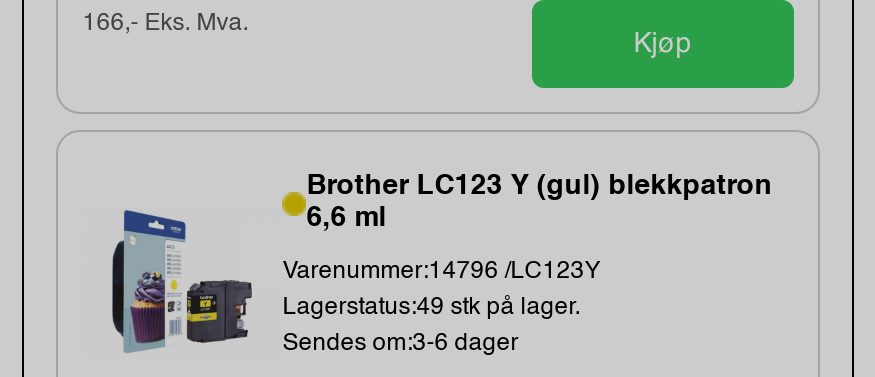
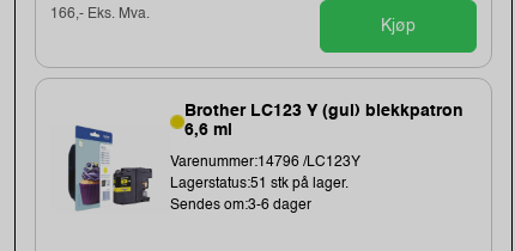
- Lagerstatus:49 stk på lager.
+ Lagerstatus:51 stk på lager.
